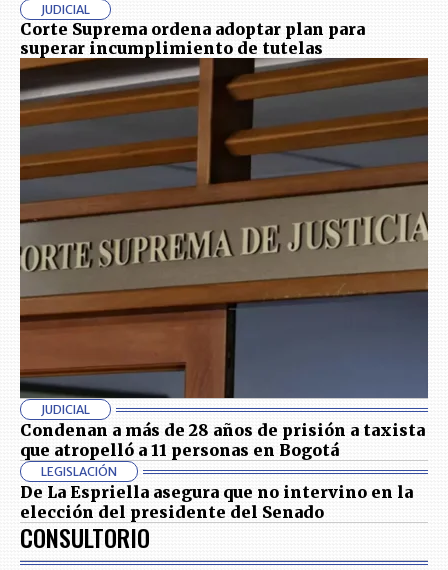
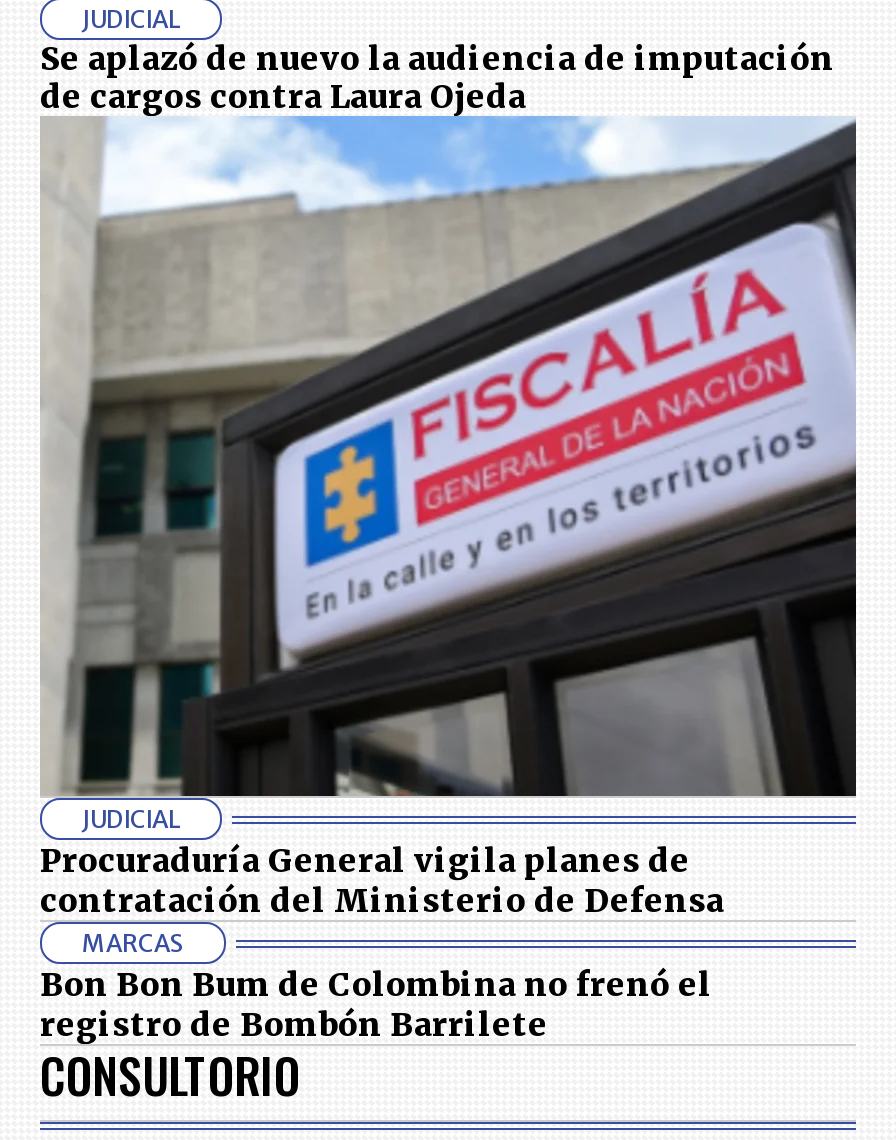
- Corte Suprema ordena adoptar plan para
- superar incumplimiento de tutelas
+ Se aplazó de nuevo la audiencia de imputación
+ de cargos contra Laura Ojeda

- [image]
- Condenan a más de 28 años de prisión a taxista
- que atropelló a 11 personas en Bogotá
- LEGISLACIÓN
- De La Espriella asegura que no intervino en la
- elección del presidente del Senado
+ [image]
+ Procuraduría General vigila planes de
+ contratación del Ministerio de Defensa
+ MARCAS
+ Bon Bon Bum de Colombina no frenó el
+ registro de Bombón Barrilete
